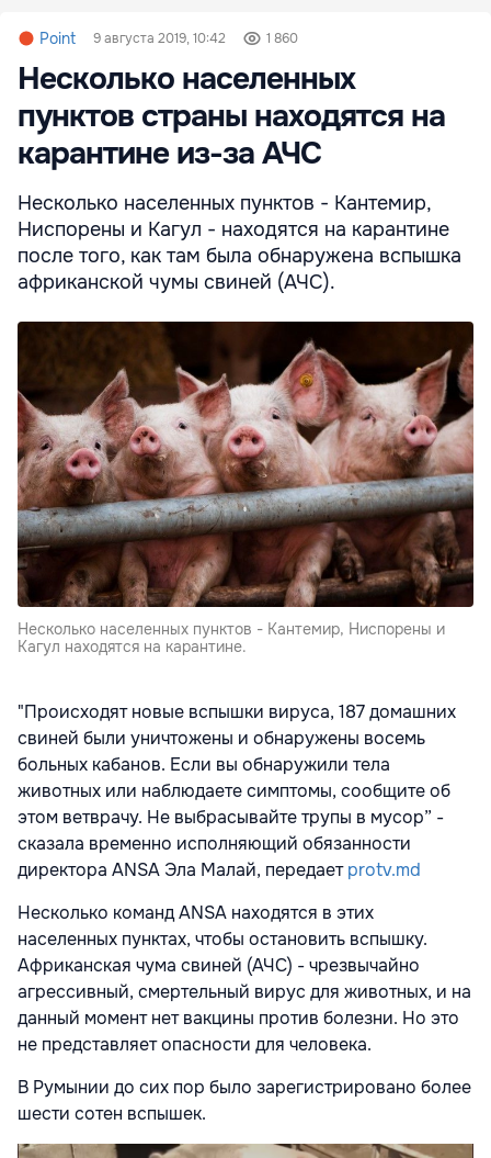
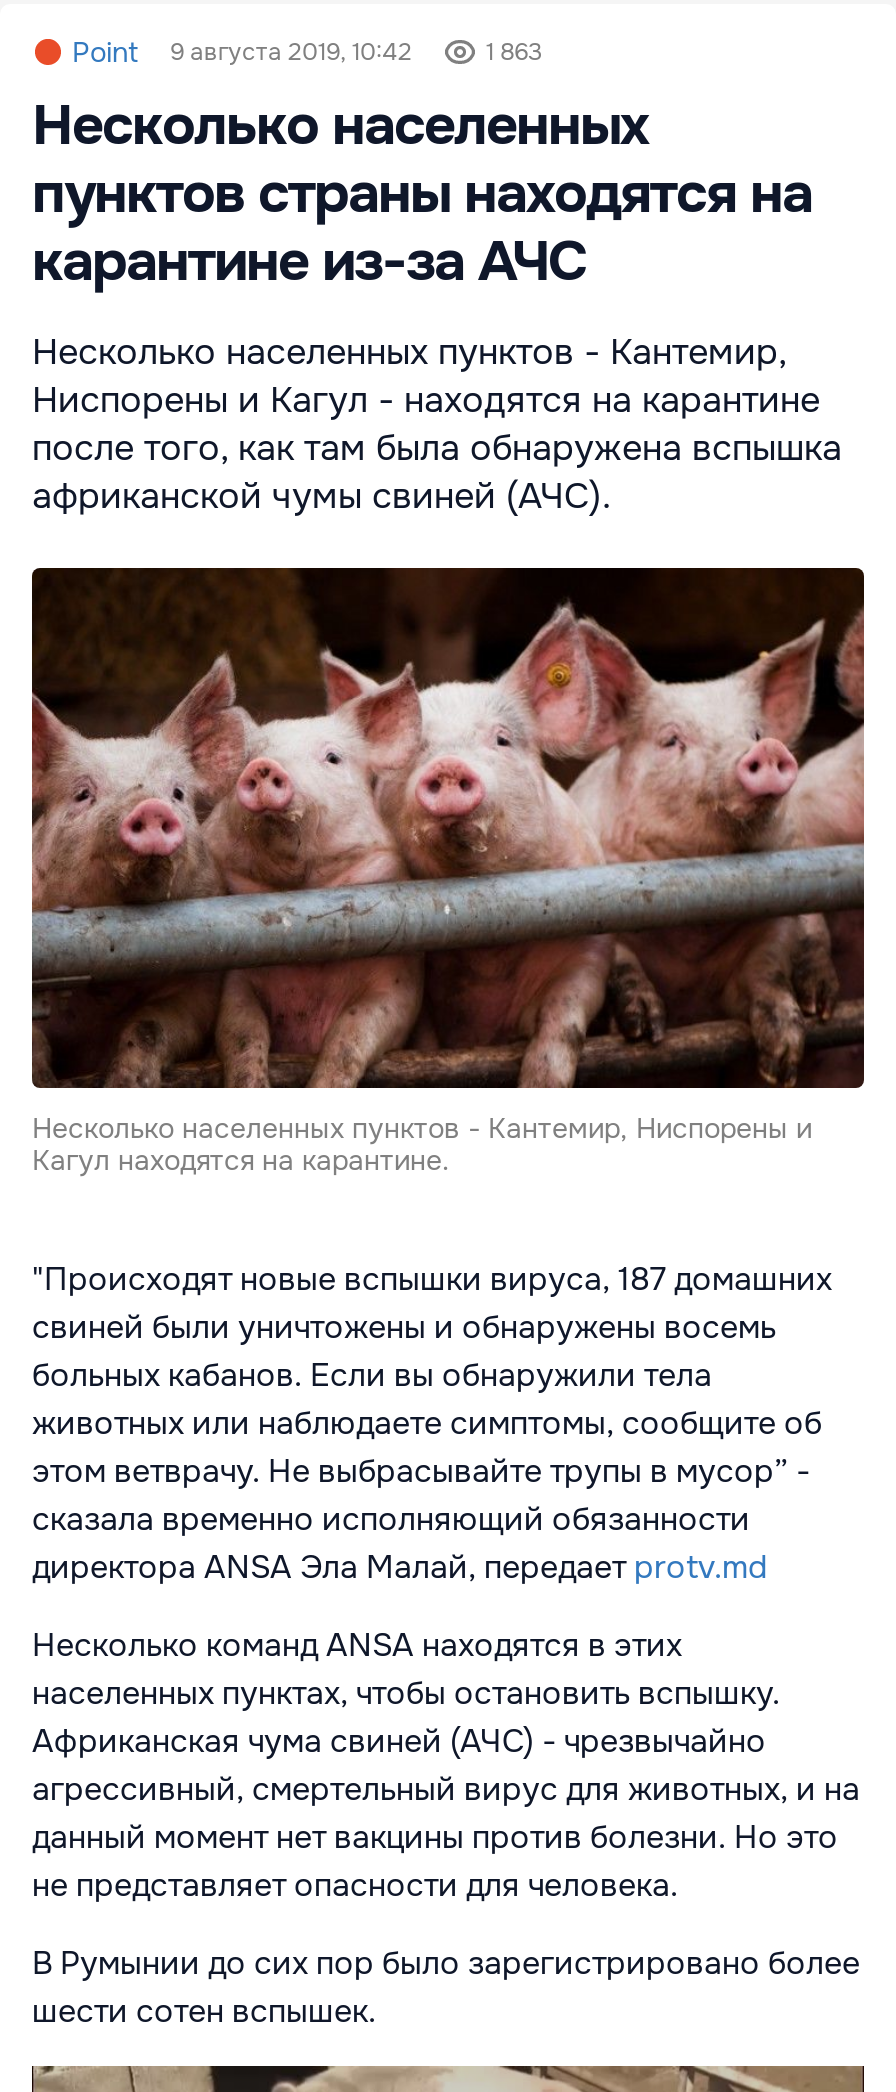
- 1 860
+ 1 863
